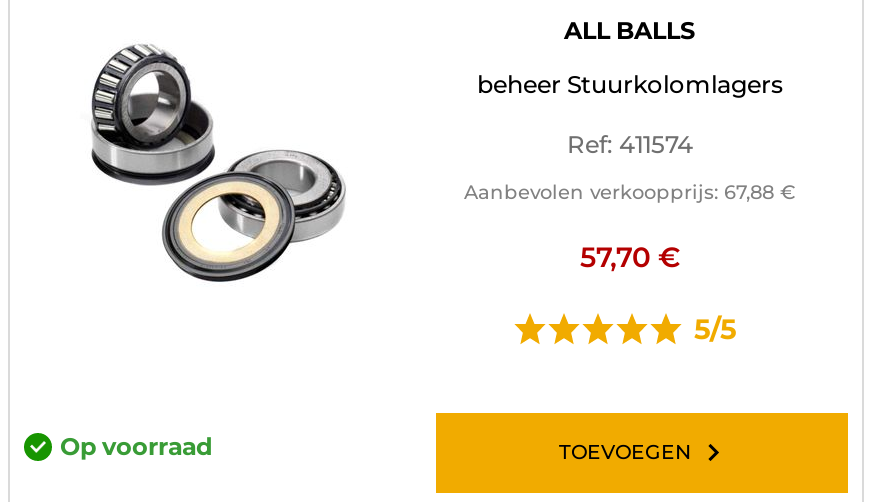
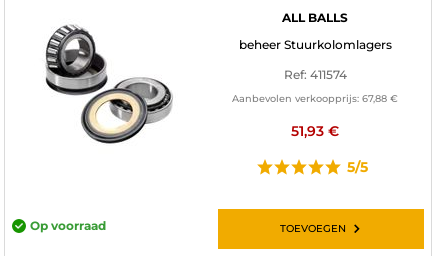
- 57,70 €
+ 51,93 €
